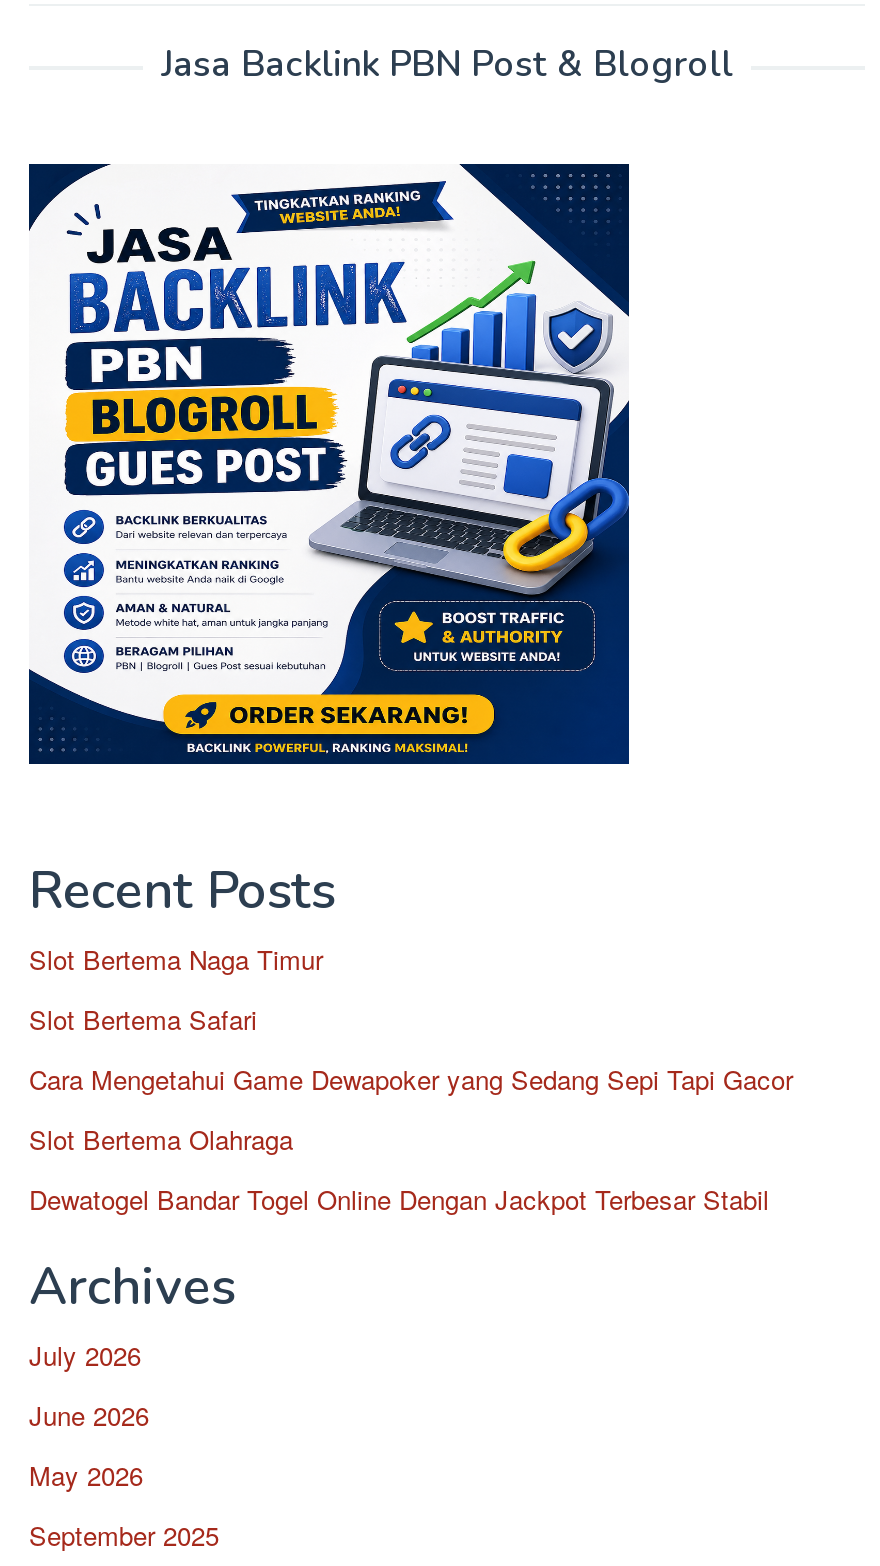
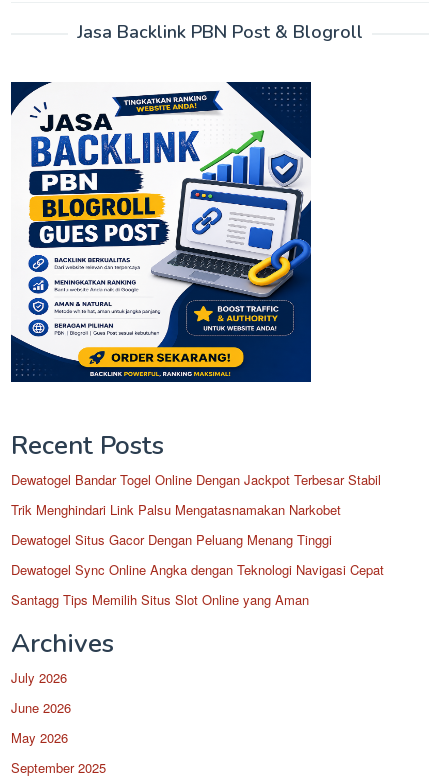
- Slot Bertema Naga Timur
- Slot Bertema Safari
- Cara Mengetahui Game Dewapoker yang Sedang Sepi Tapi Gacor
- Slot Bertema Olahraga

moved up: Dewatogel Bandar Togel Online Dengan Jackpot Terbesar Stabil

+ Trik Menghindari Link Palsu Mengatasnamakan Narkobet
+ Dewatogel Situs Gacor Dengan Peluang Menang Tinggi
+ Dewatogel Sync Online Angka dengan Teknologi Navigasi Cepat
+ Santagg Tips Memilih Situs Slot Online yang Aman
